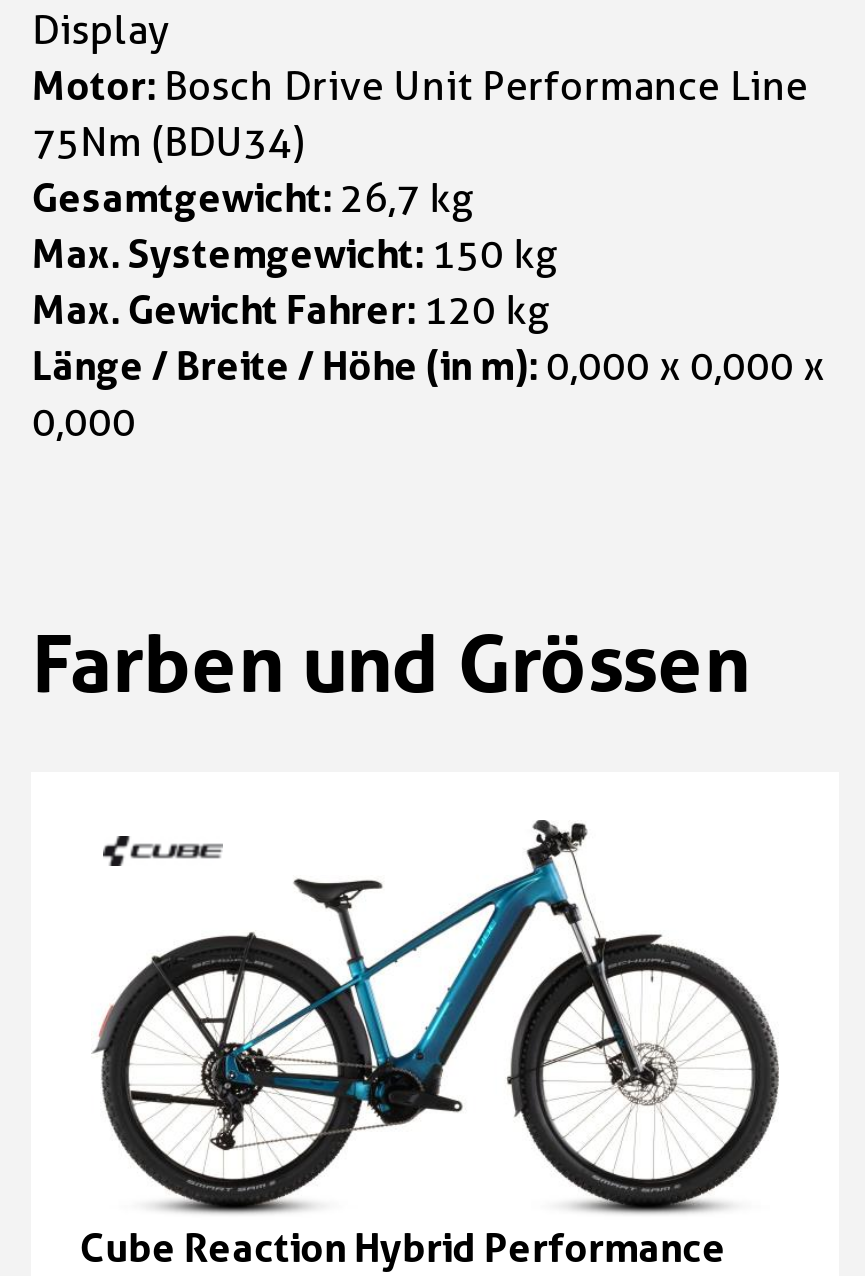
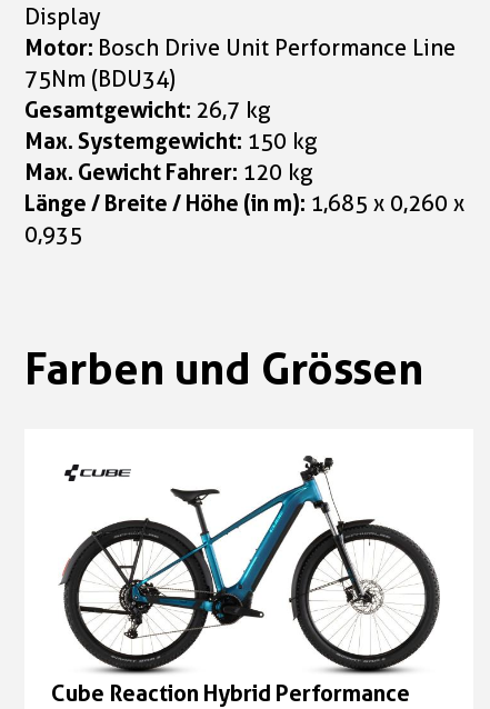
- Länge / Breite / Höhe (in m): 0,000 x 0,000 x
+ Länge / Breite / Höhe (in m): 1,685 x 0,260 x

- 0,000
+ 0,935
